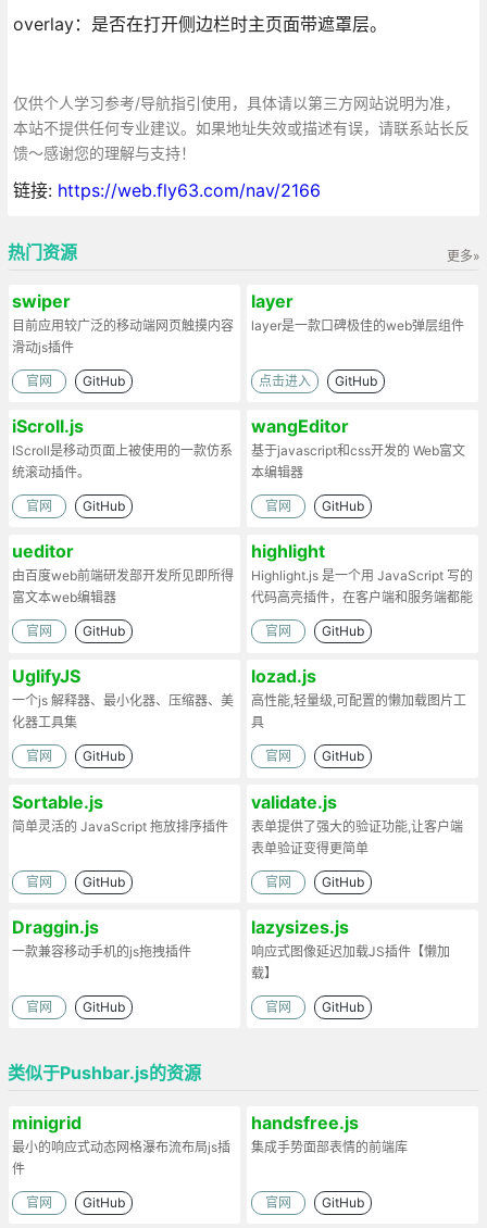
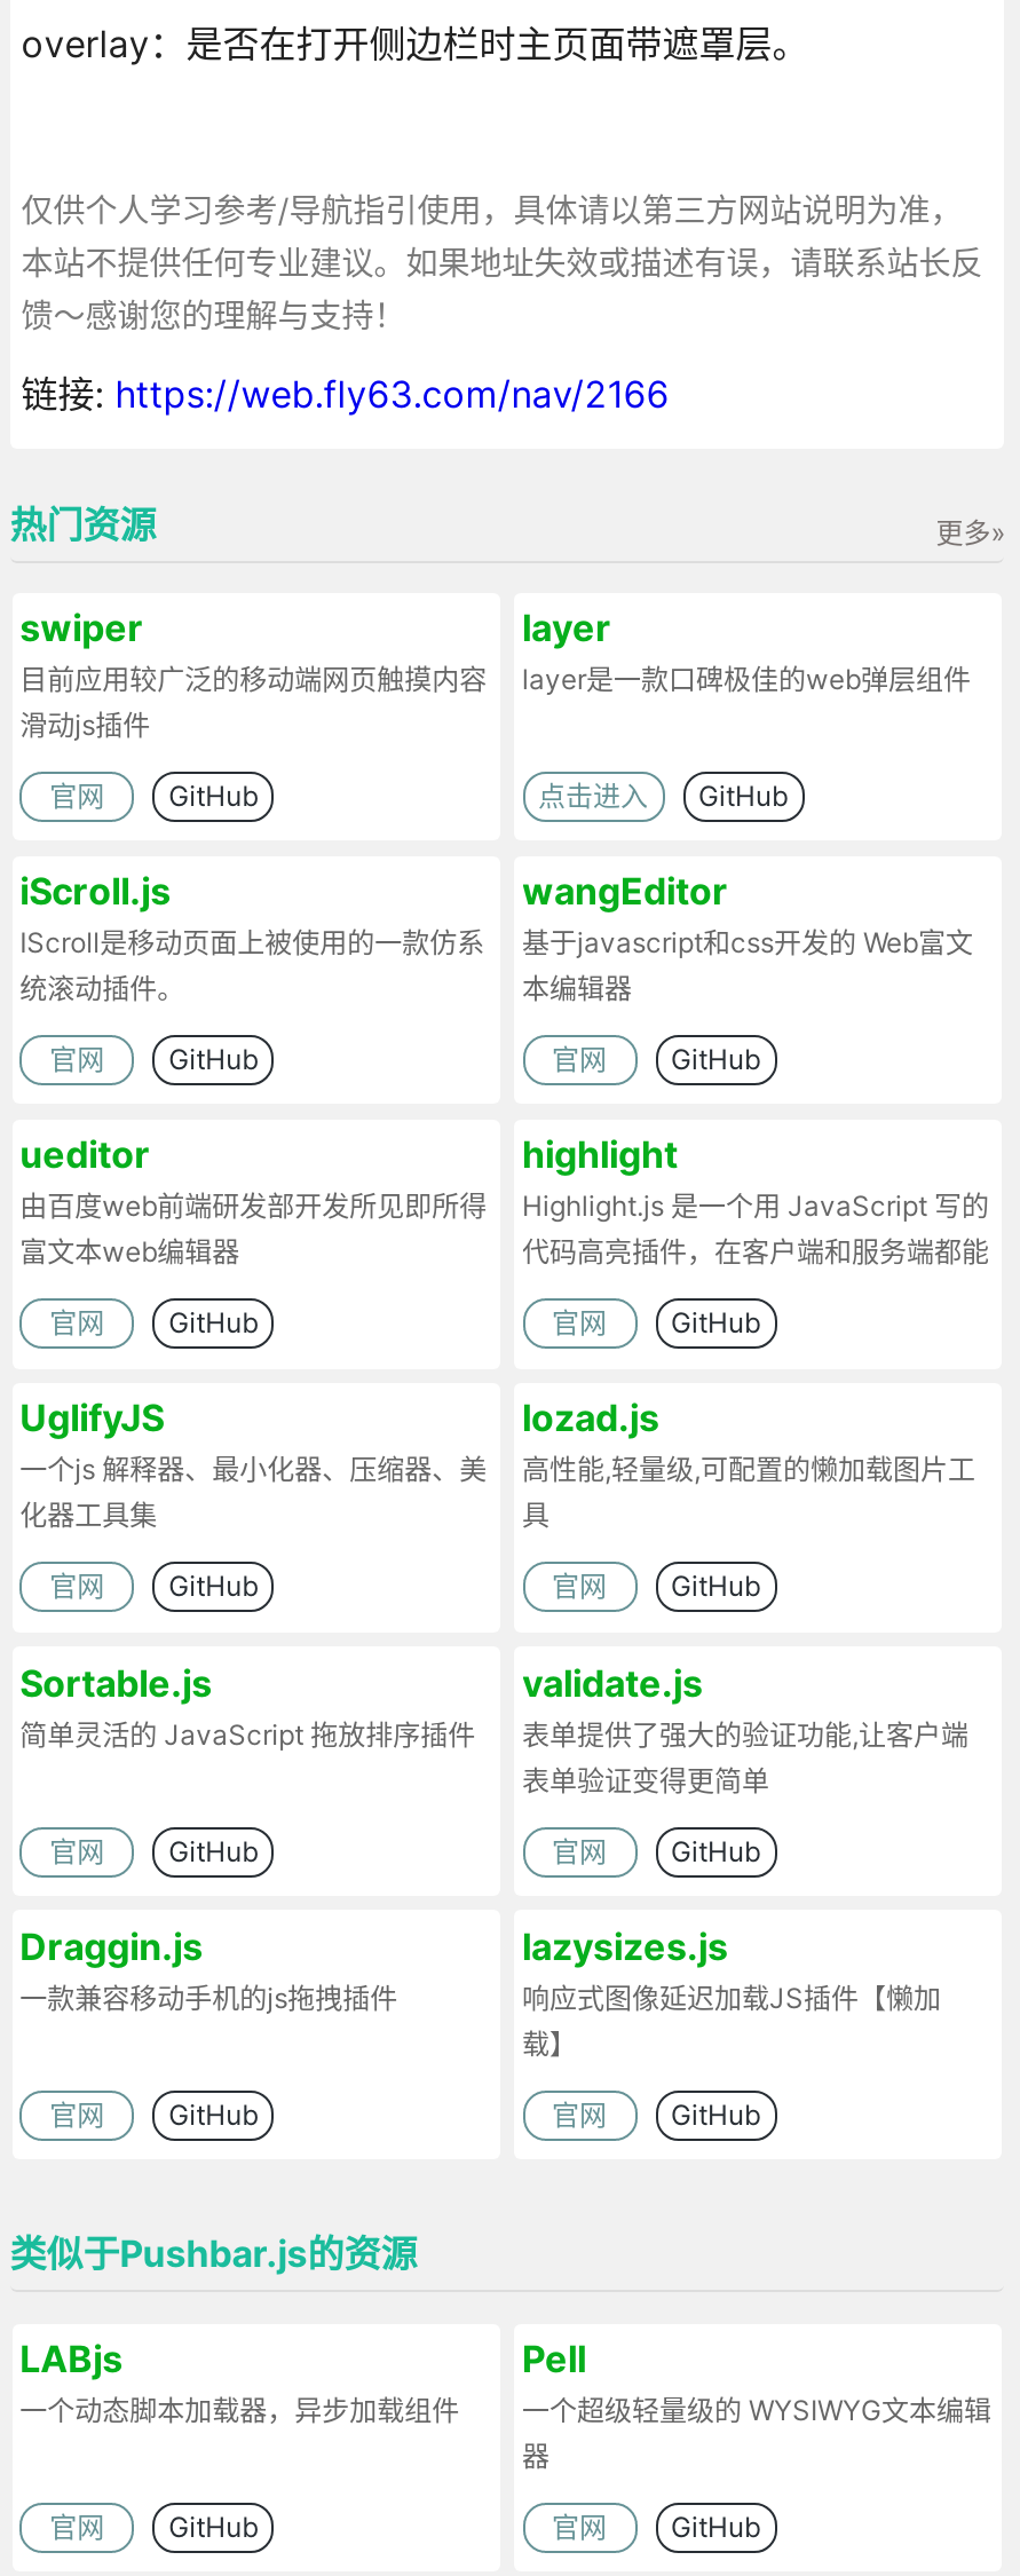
- minigrid
- 最小的响应式动态网格瀑布流布局js插
- 件
+ LABjs
+ 一个动态脚本加载器，异步加载组件

- handsfree.js
- 集成手势面部表情的前端库
+ Pell
+ 一个超级轻量级的 WYSIWYG文本编辑
+ 器
